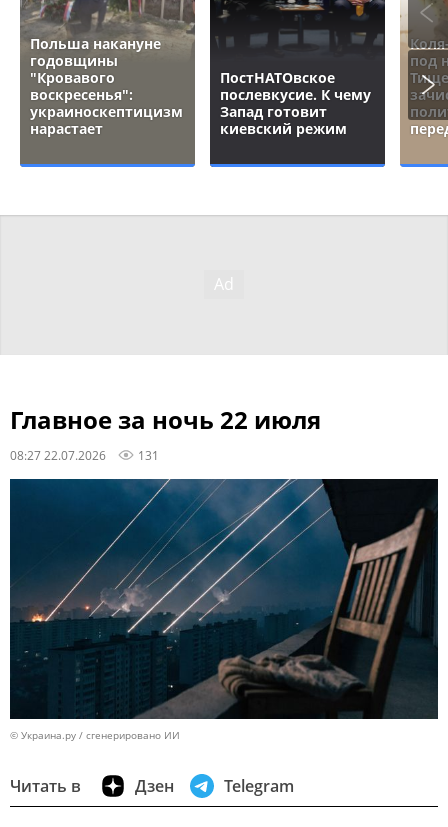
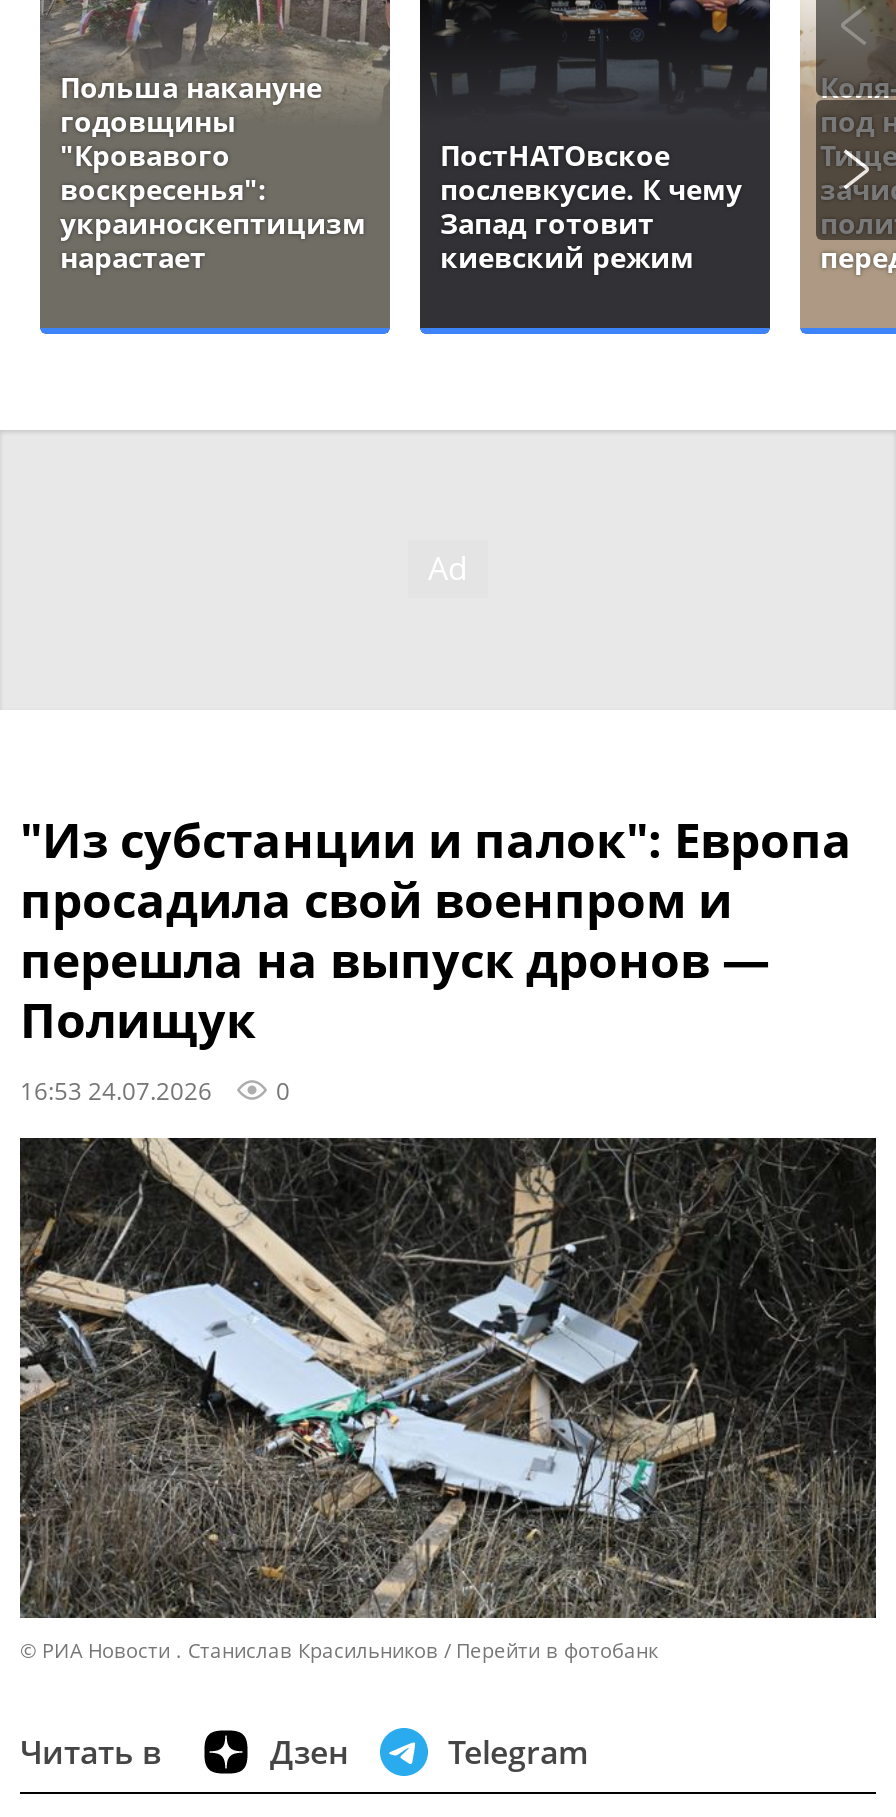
- Главное за ночь 22 июля
- 08:27 22.07.2026
- 131
+ "Из субстанции и палок": Европа
+ просадила свой военпром и
+ перешла на выпуск дронов —
+ Полищук
+ 16:53 24.07.2026
+ 0

- [image]
- © Украина.ру / сгенерировано ИИ
+ [image]
+ © РИА Новости . Станислав Красильников
+ Перейти в фотобанк
